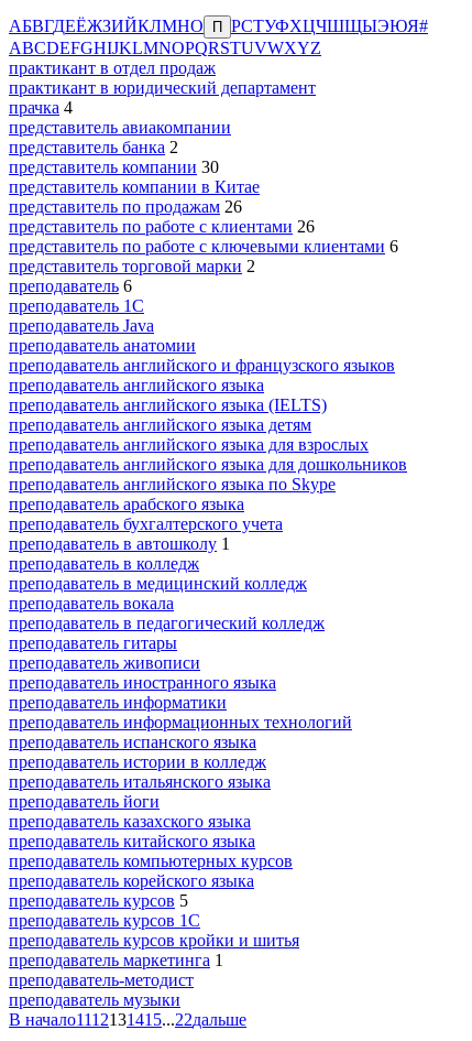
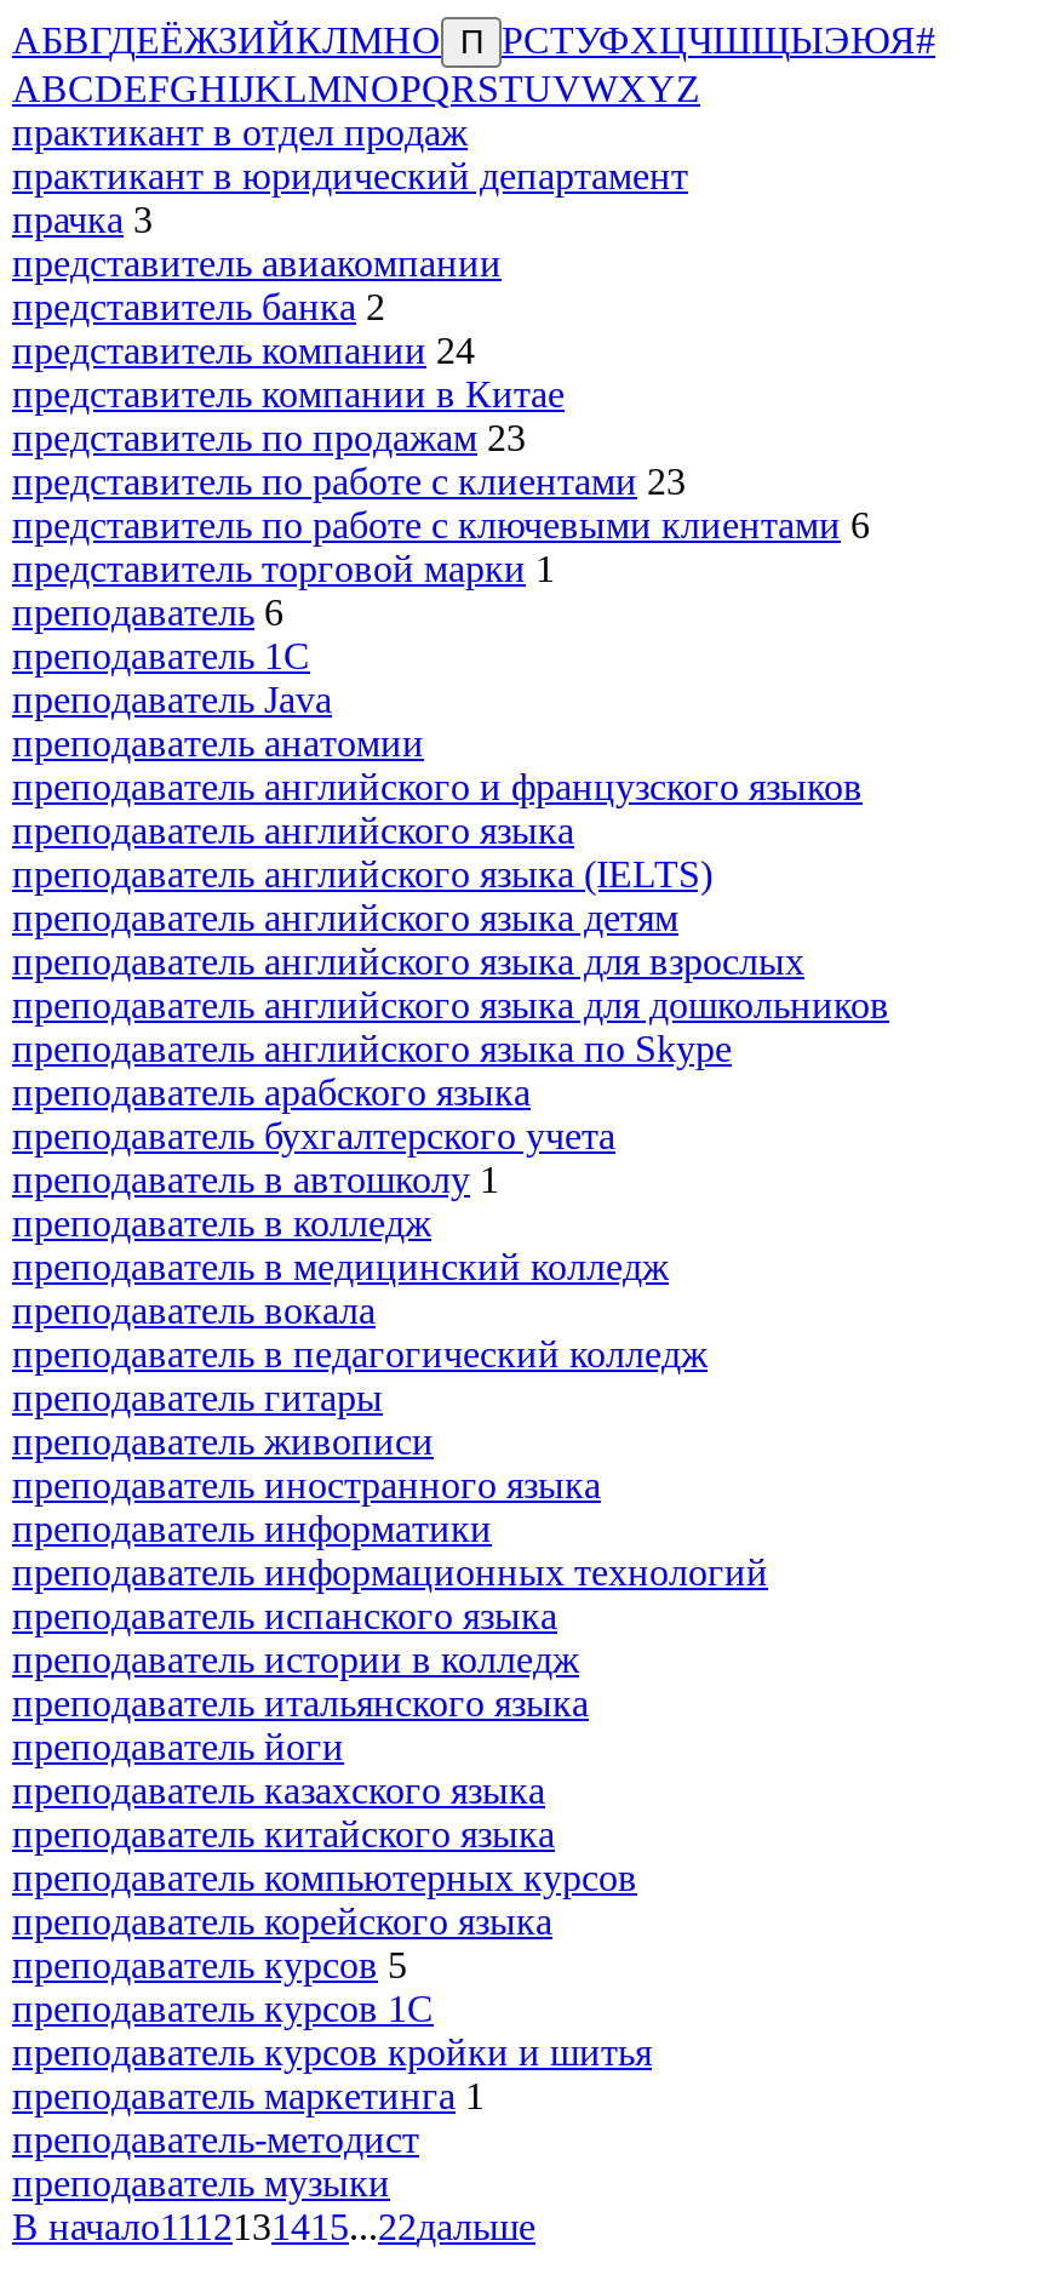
- прачка 4
+ прачка 3

- представитель компании 30
+ представитель компании 24

- представитель по продажам 26
+ представитель по продажам 23

- представитель по работе с клиентами 26
+ представитель по работе с клиентами 23

- представитель торговой марки 2
+ представитель торговой марки 1
